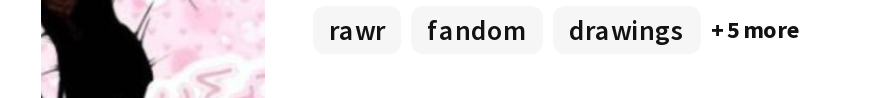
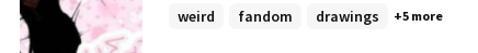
- rawr
+ weird
